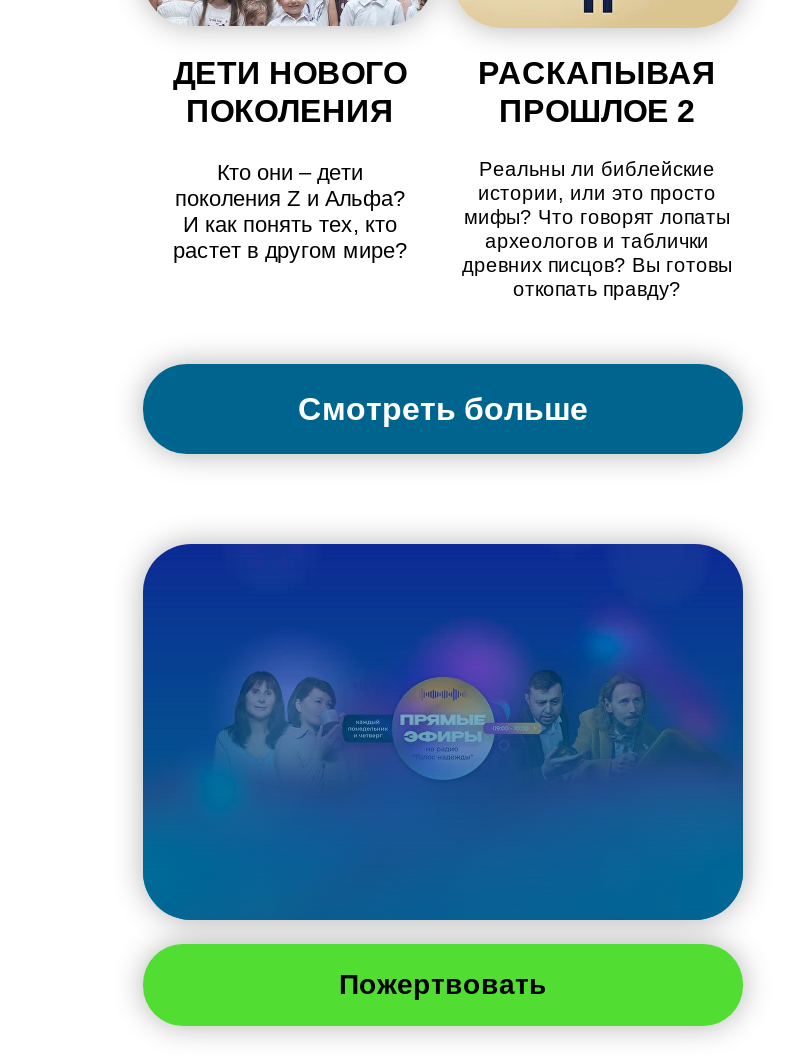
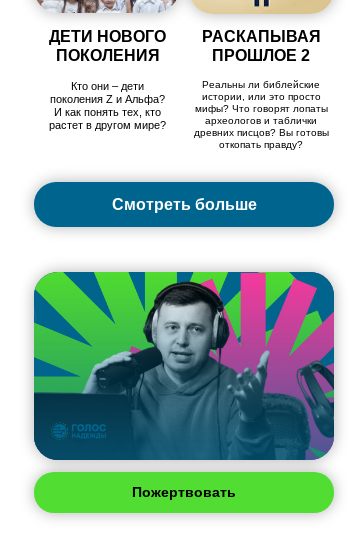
- [image]
+ [image]
